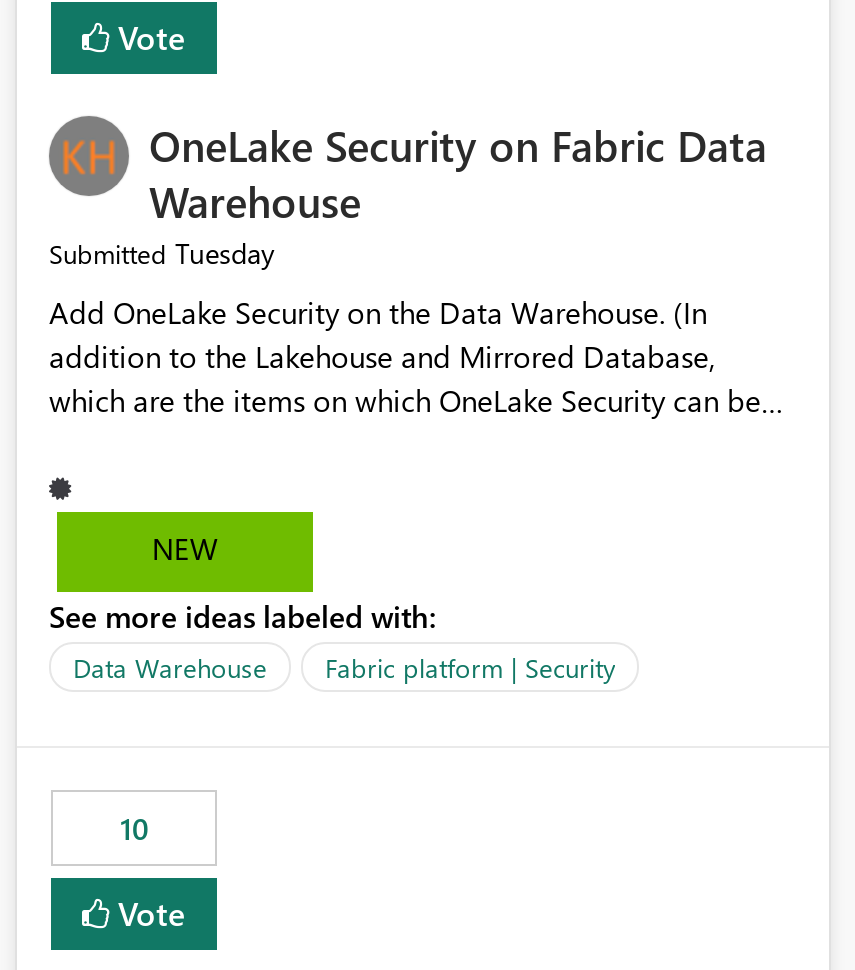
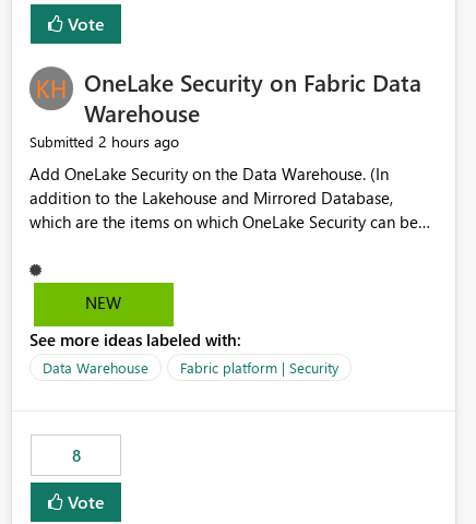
- Submitted Tuesday
+ Submitted 2 hours ago

- 10
+ 8
